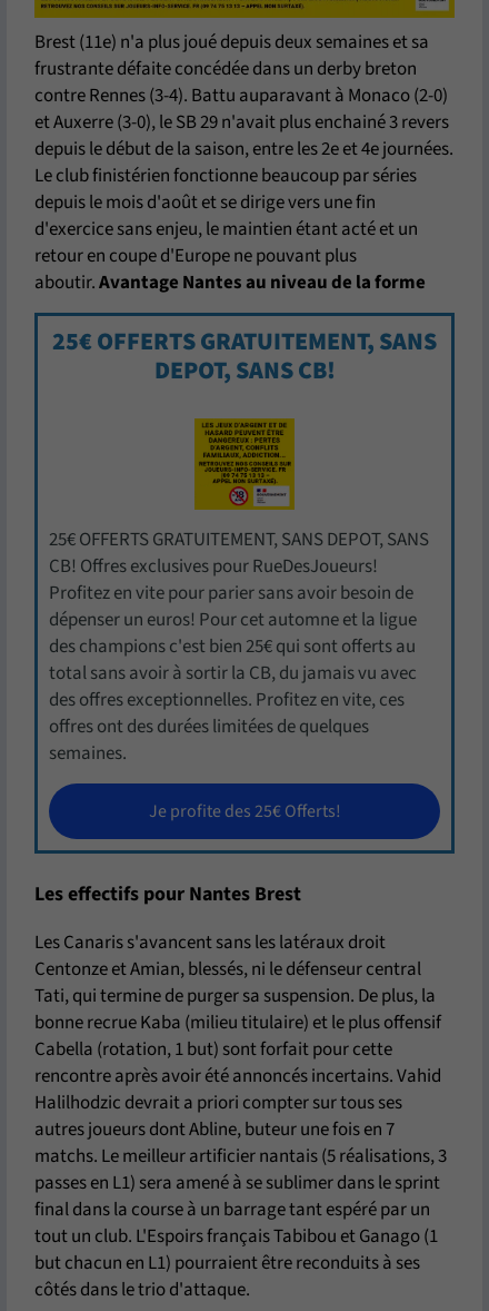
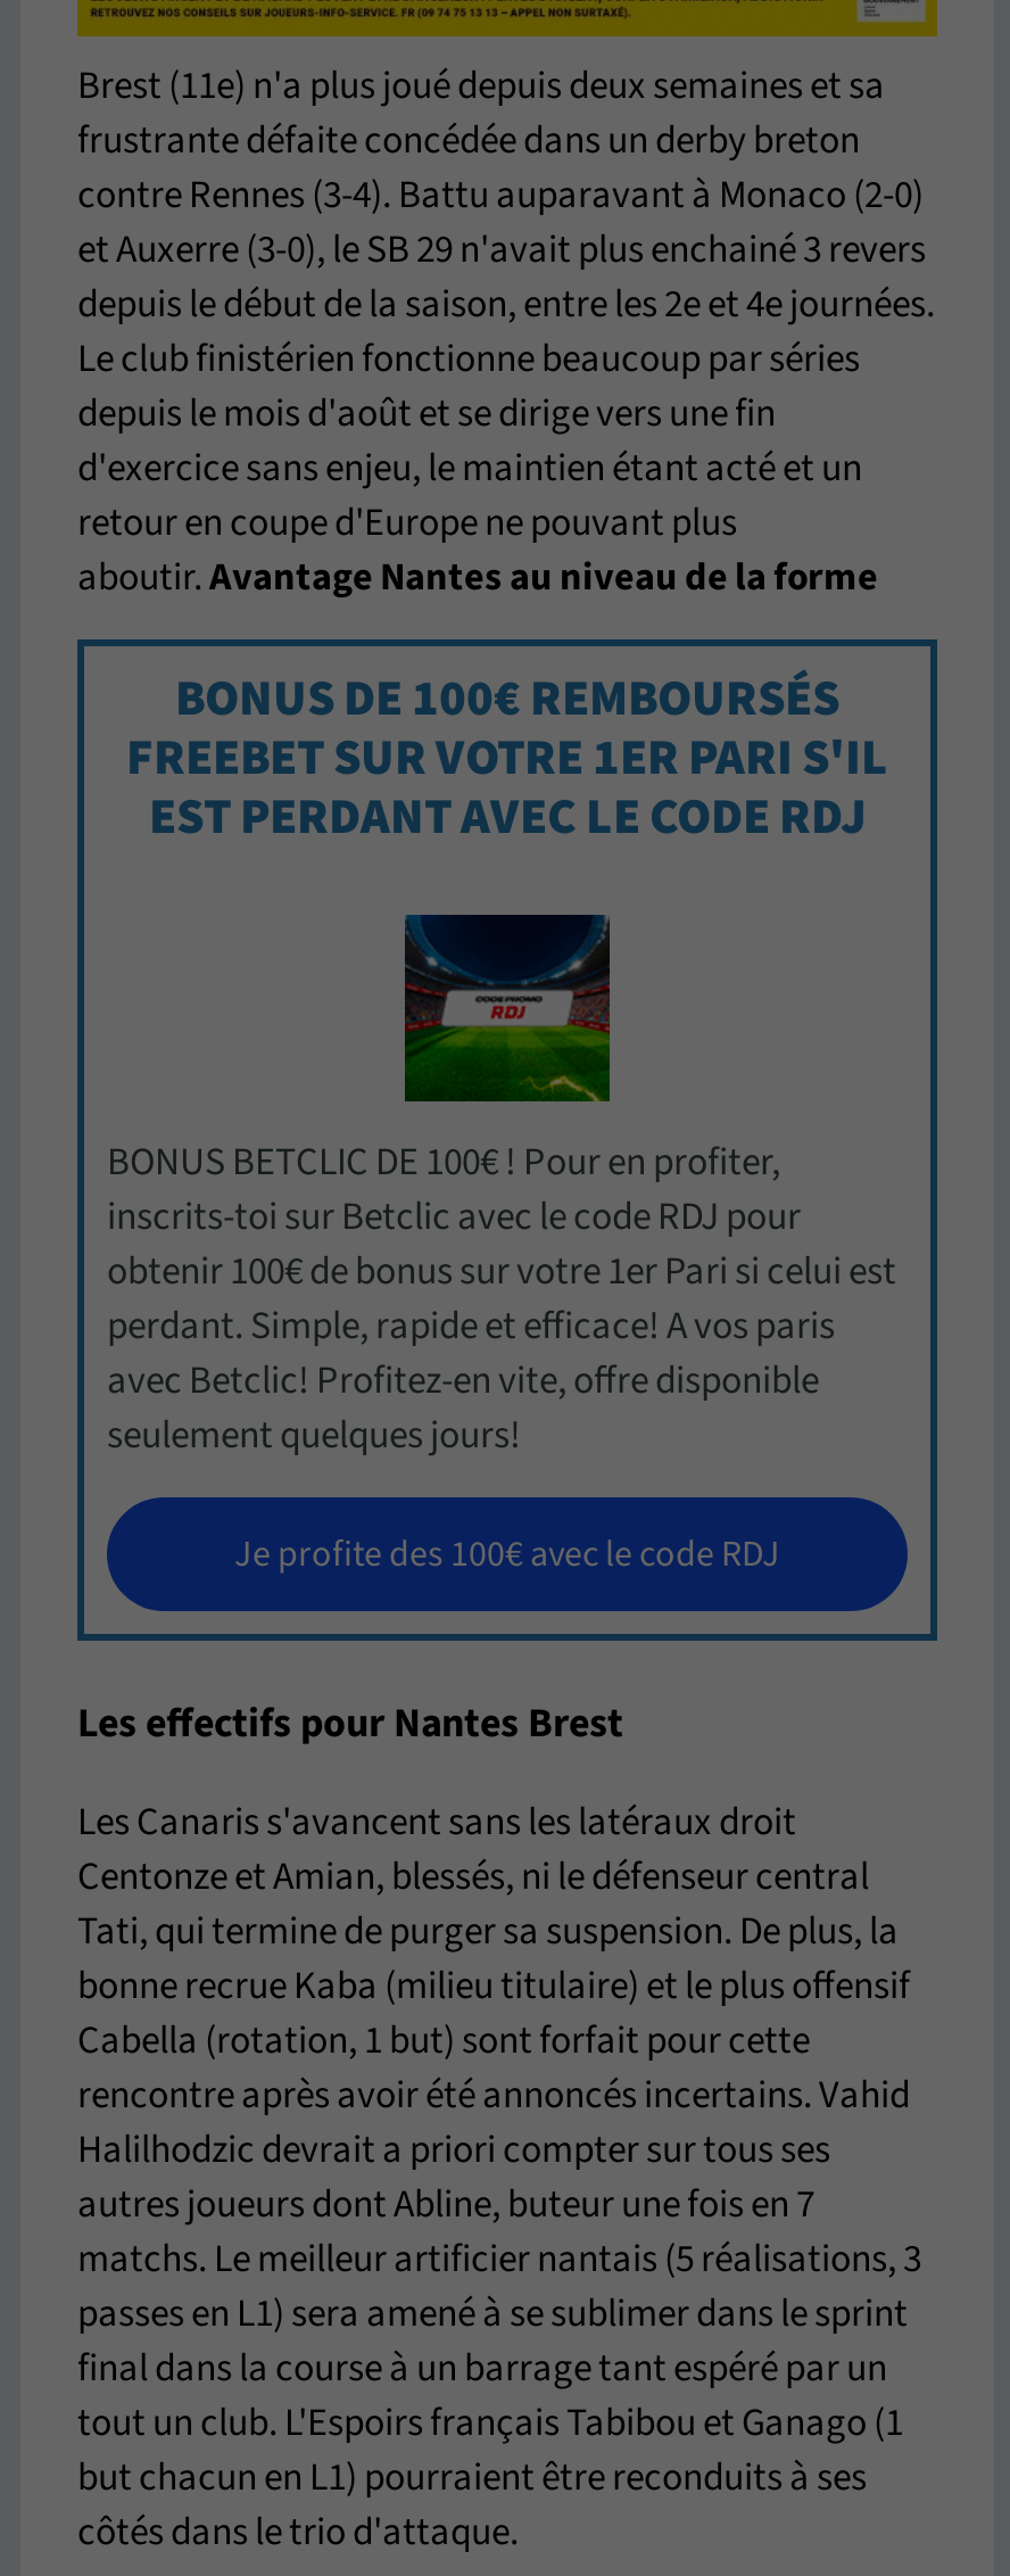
- 25€ OFFERTS GRATUITEMENT, SANS
- DEPOT, SANS CB!
+ BONUS DE 100€ REMBOURSÉS
+ FREEBET SUR VOTRE 1ER PARI S'IL
+ EST PERDANT AVEC LE CODE RDJ

- [image]
+ [image]

- 25€ OFFERTS GRATUITEMENT, SANS DEPOT, SANS
- CB! Offres exclusives pour RueDesJoueurs!
- Profitez en vite pour parier sans avoir besoin de
- dépenser un euros! Pour cet automne et la ligue
- des champions c'est bien 25€ qui sont offerts au
- total sans avoir à sortir la CB, du jamais vu avec
- des offres exceptionnelles. Profitez en vite, ces
- offres ont des durées limitées de quelques
- semaines.
+ BONUS BETCLIC DE 100€ ! Pour en profiter,
+ inscrits-toi sur Betclic avec le code RDJ pour
+ obtenir 100€ de bonus sur votre 1er Pari si celui est
+ perdant. Simple, rapide et efficace! A vos paris
+ avec Betclic! Profitez-en vite, offre disponible
+ seulement quelques jours!

- Je profite des 25€ Offerts!
+ Je profite des 100€ avec le code RDJ
